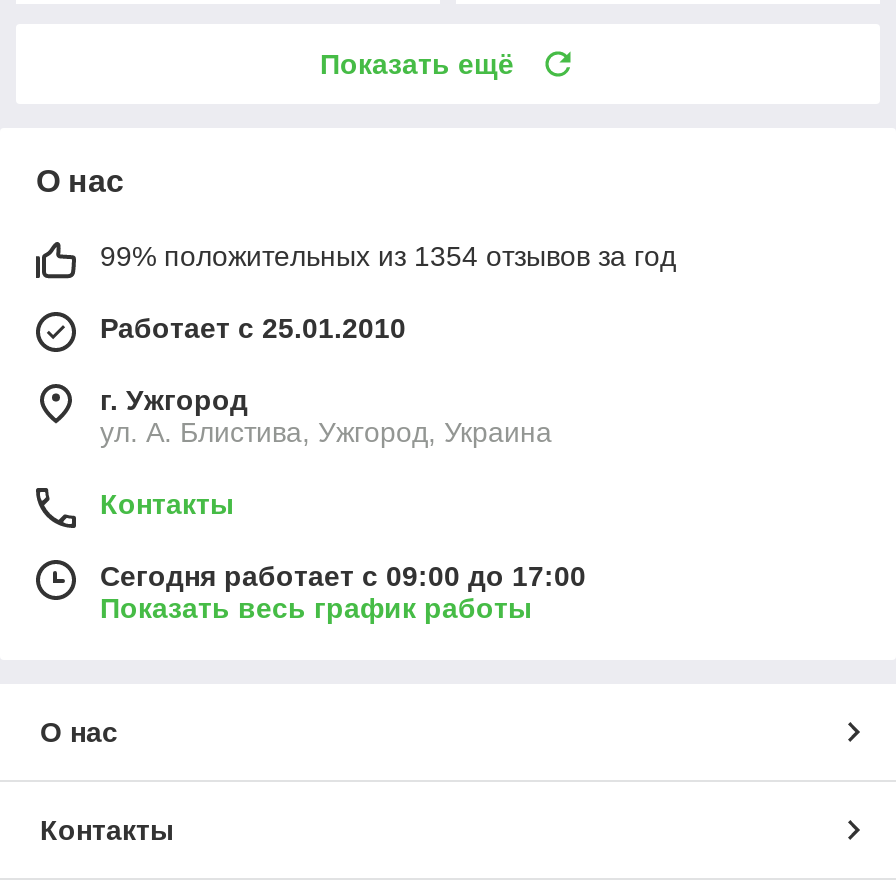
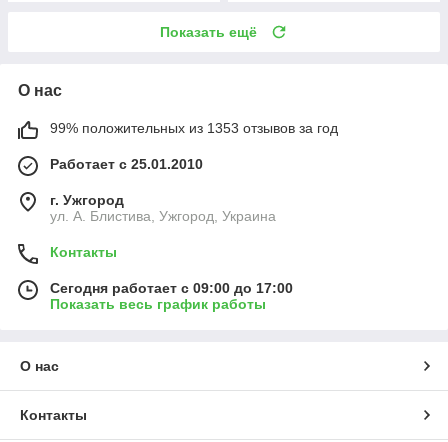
- 99% положительных из 1354 отзывов за год
+ 99% положительных из 1353 отзывов за год
